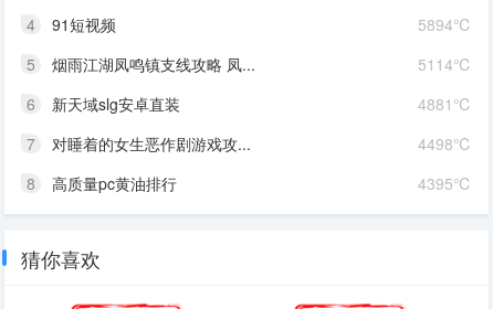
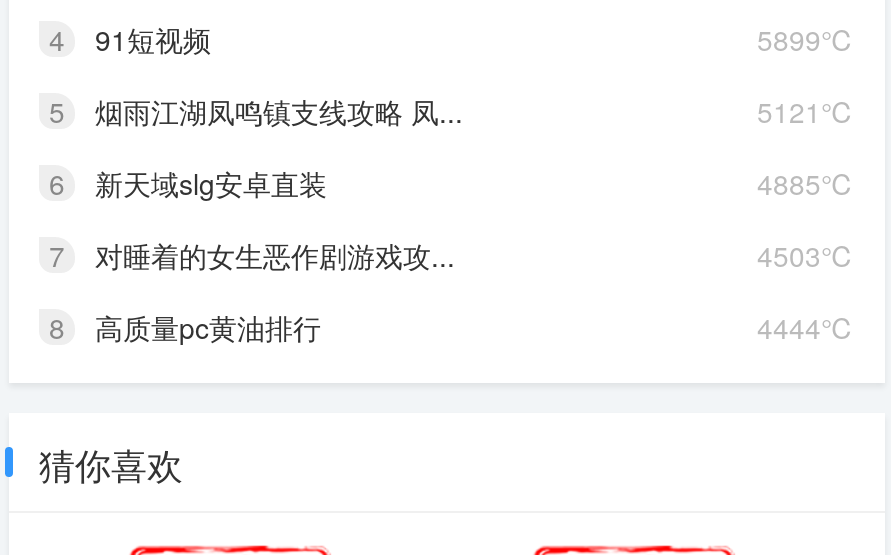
- 5894℃
+ 5899℃

- 5114℃
+ 5121℃

- 4881℃
+ 4885℃

- 4498℃
+ 4503℃

- 4395℃
+ 4444℃
